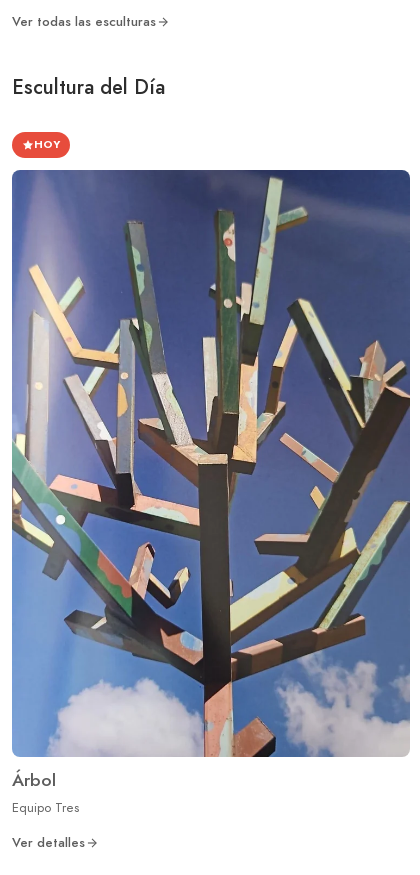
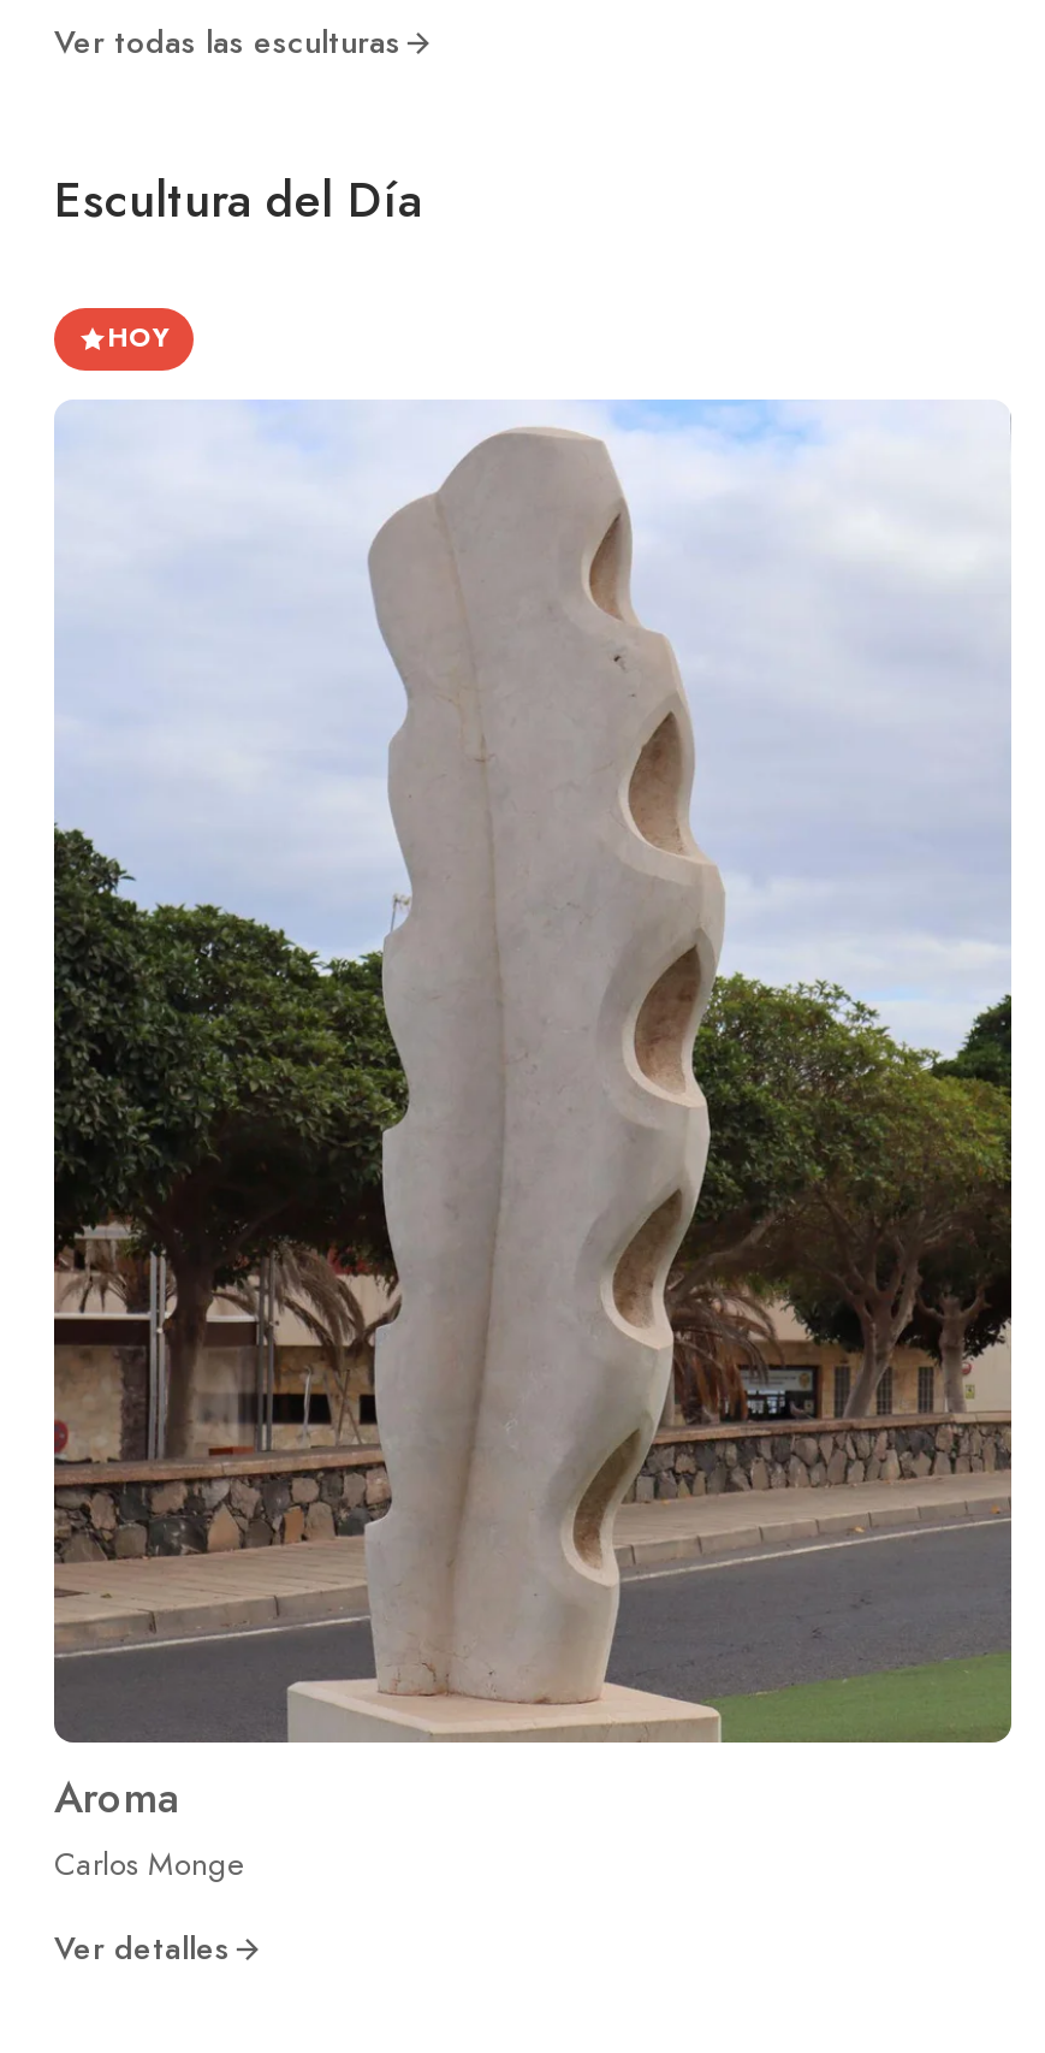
- [image]
- Árbol
- Equipo Tres
+ [image]
+ Aroma
+ Carlos Monge
